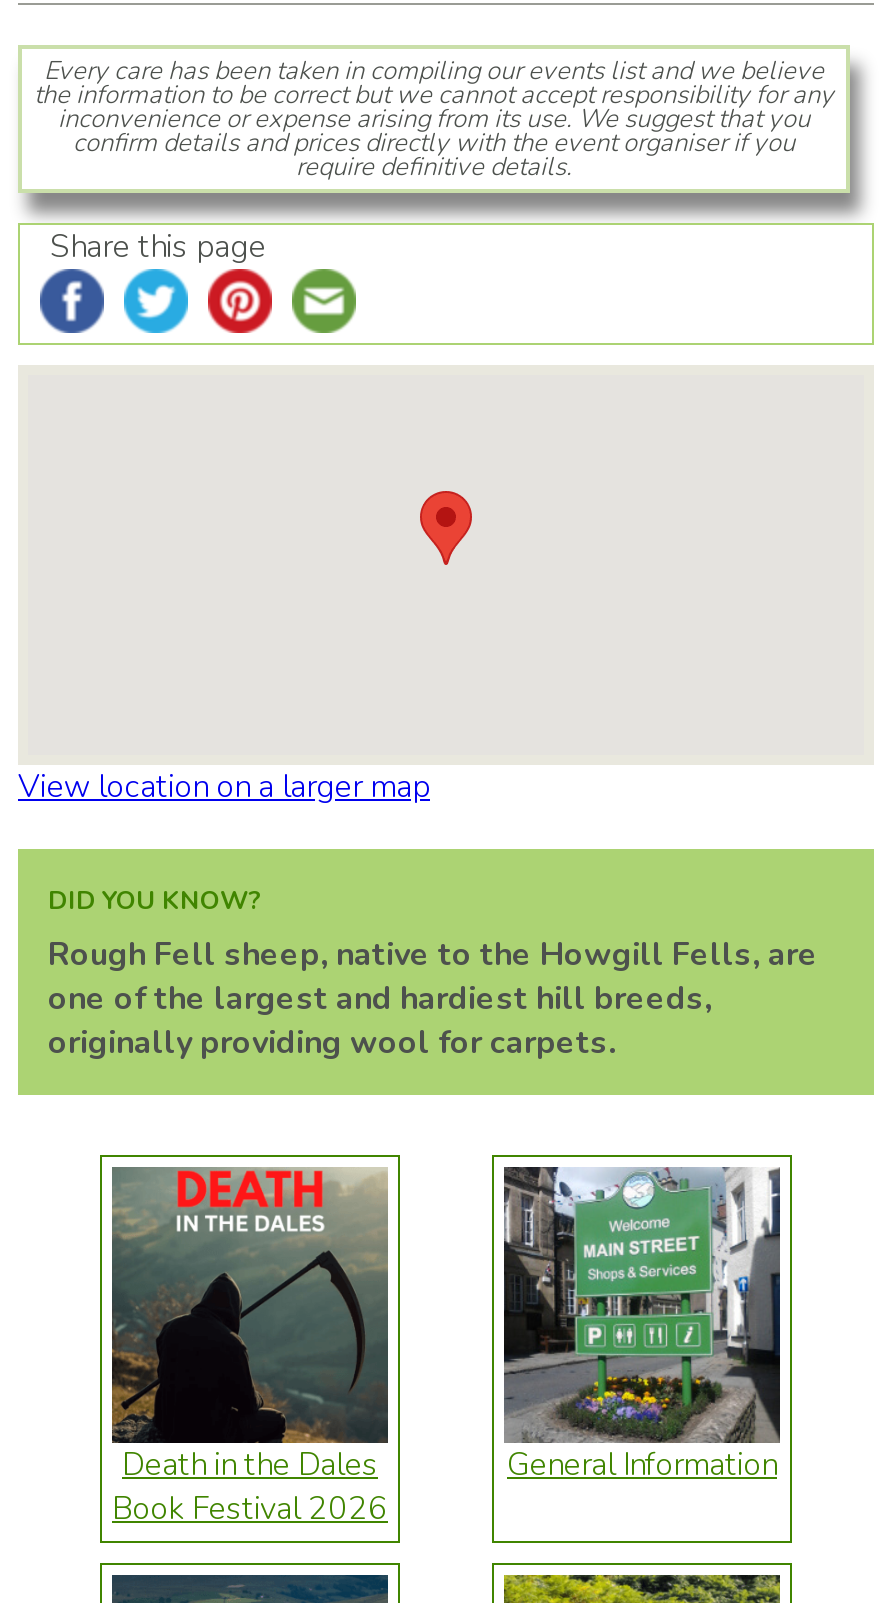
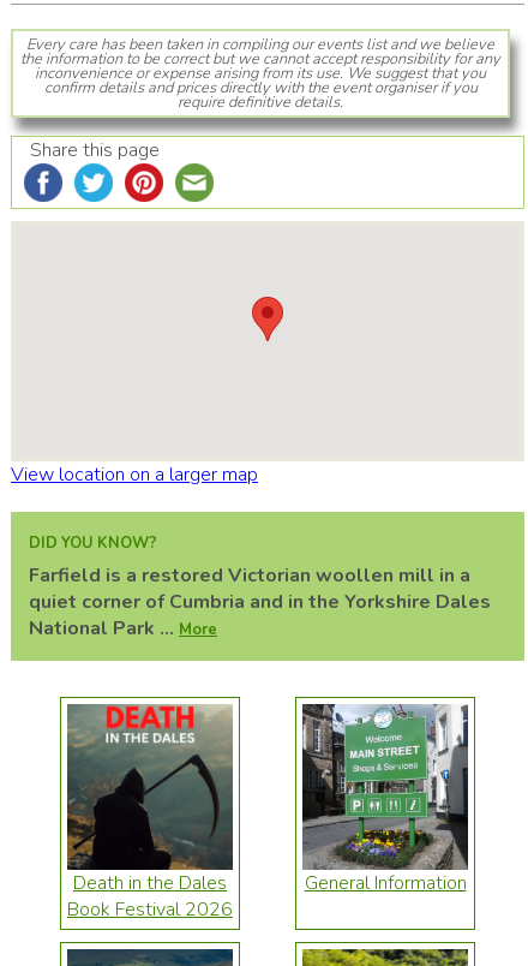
- Rough Fell sheep, native to the Howgill Fells, are
- one of the largest and hardiest hill breeds,
- originally providing wool for carpets.
+ Farfield is a restored Victorian woollen mill in a
+ quiet corner of Cumbria and in the Yorkshire Dales
+ National Park ... More
